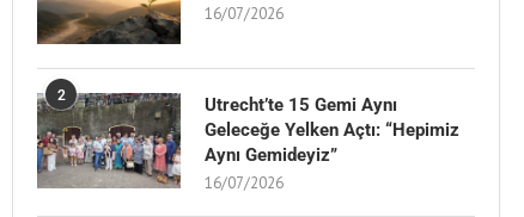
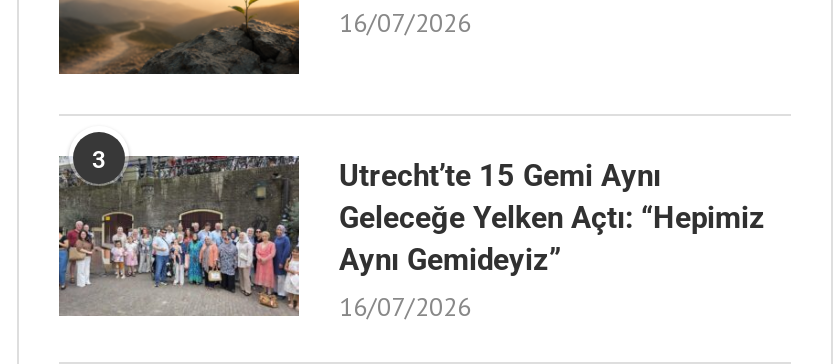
- 2
+ 3
